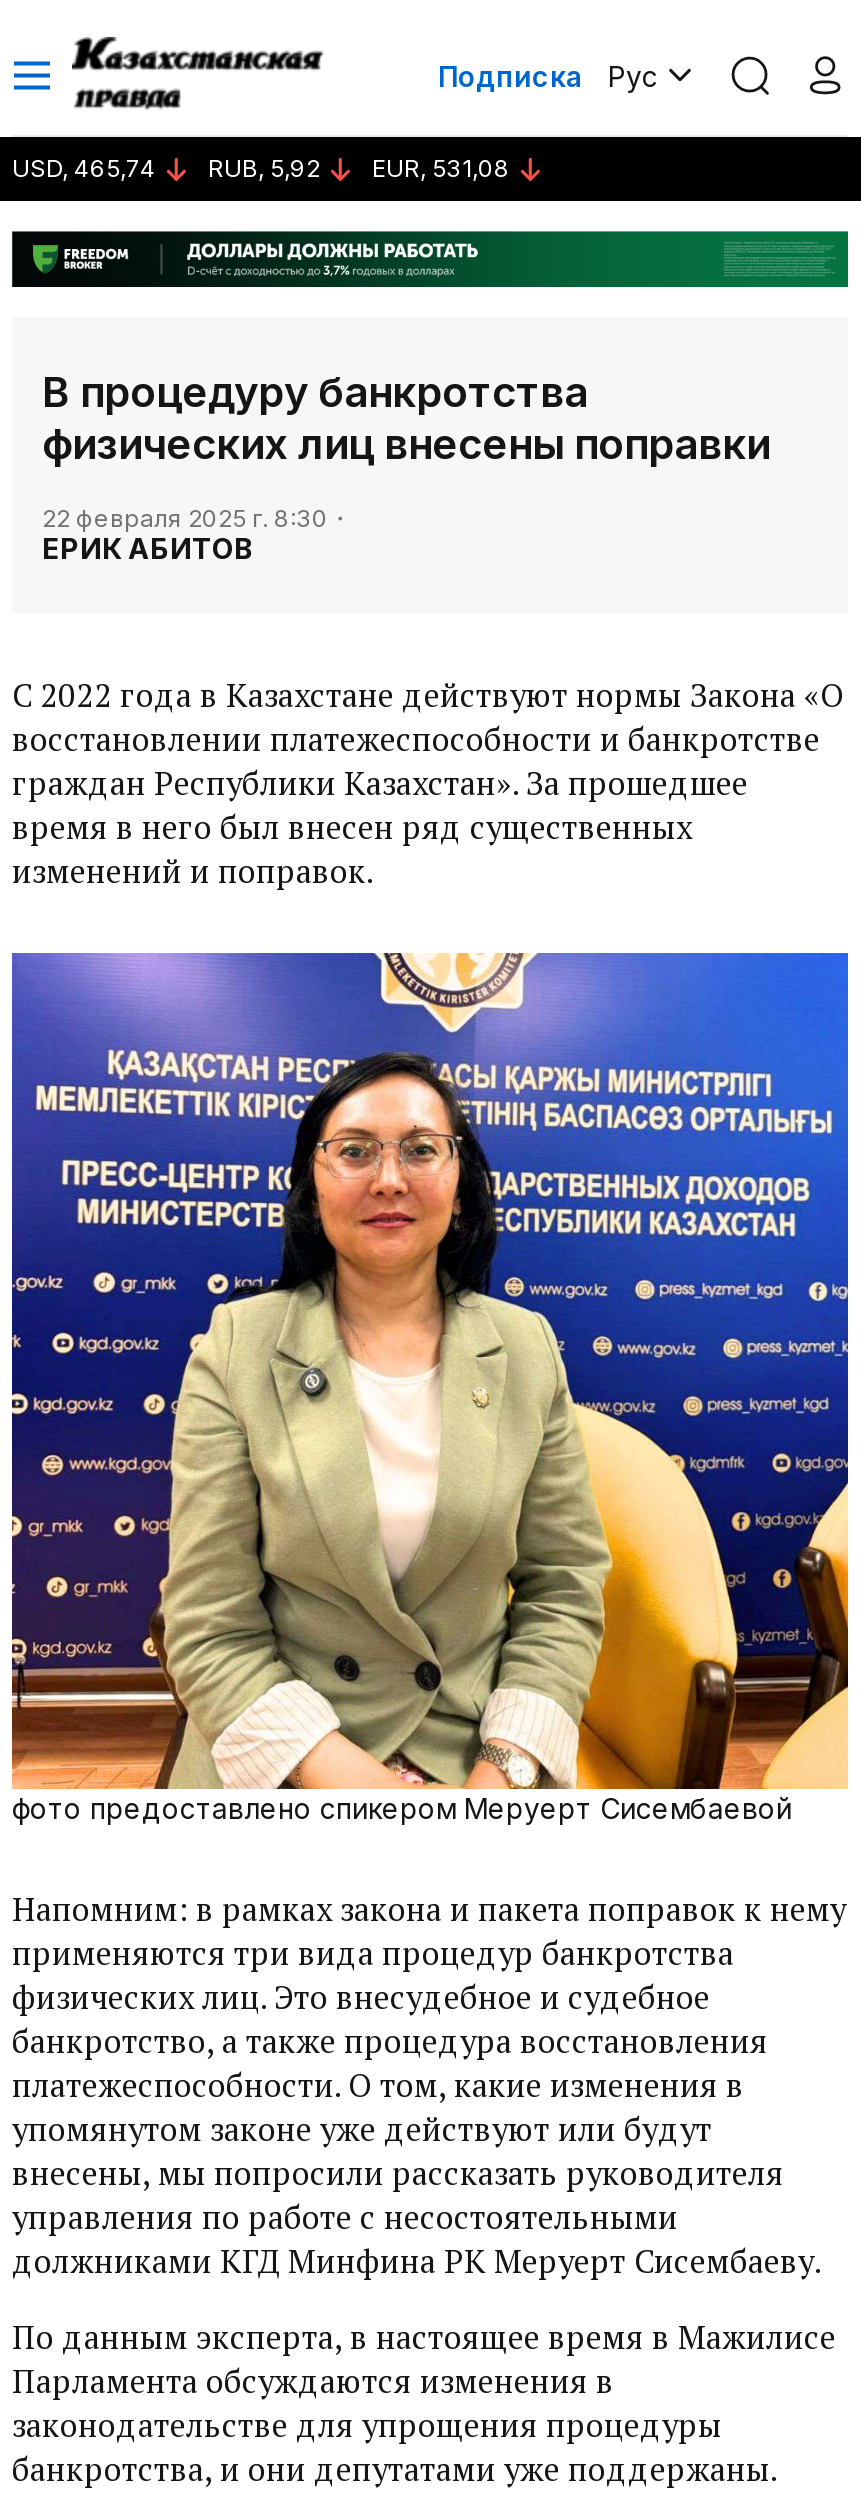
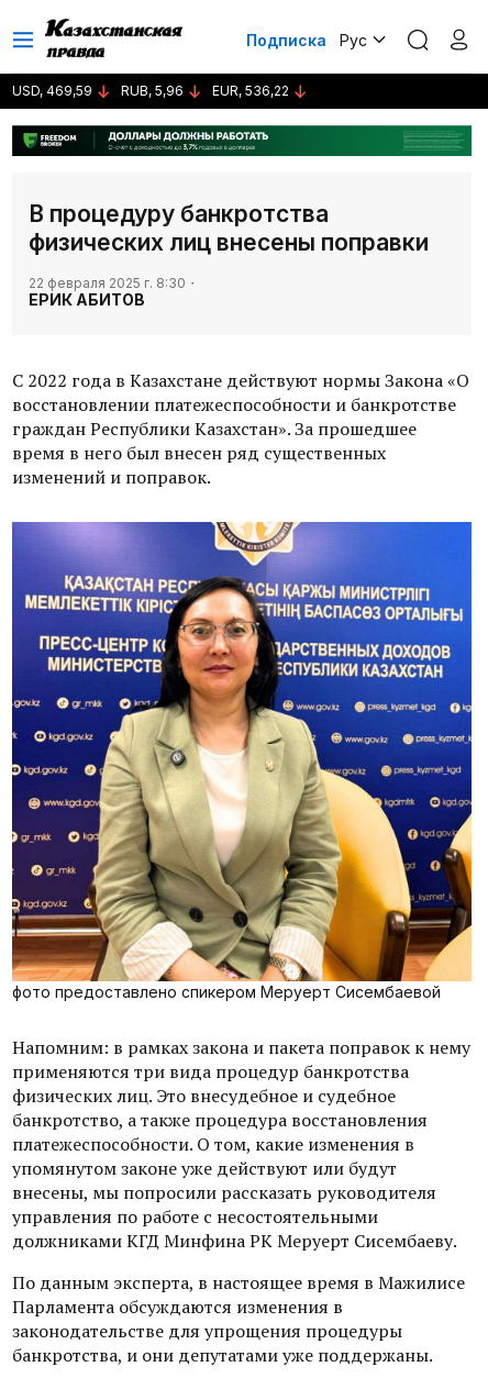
- USD, 465,74
+ USD, 469,59

- RUB, 5,92
+ RUB, 5,96

- EUR, 531,08
+ EUR, 536,22
